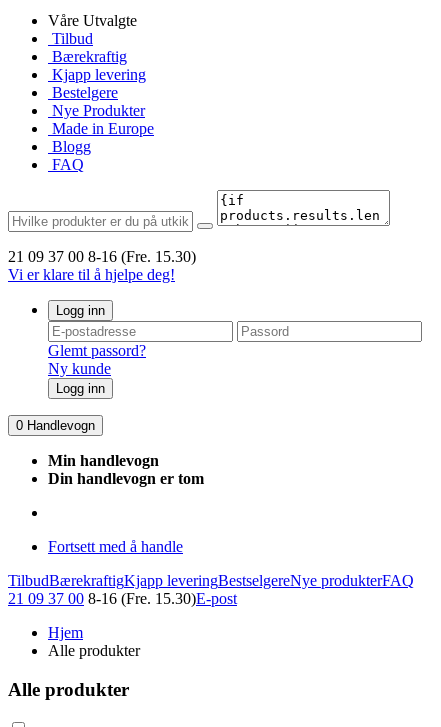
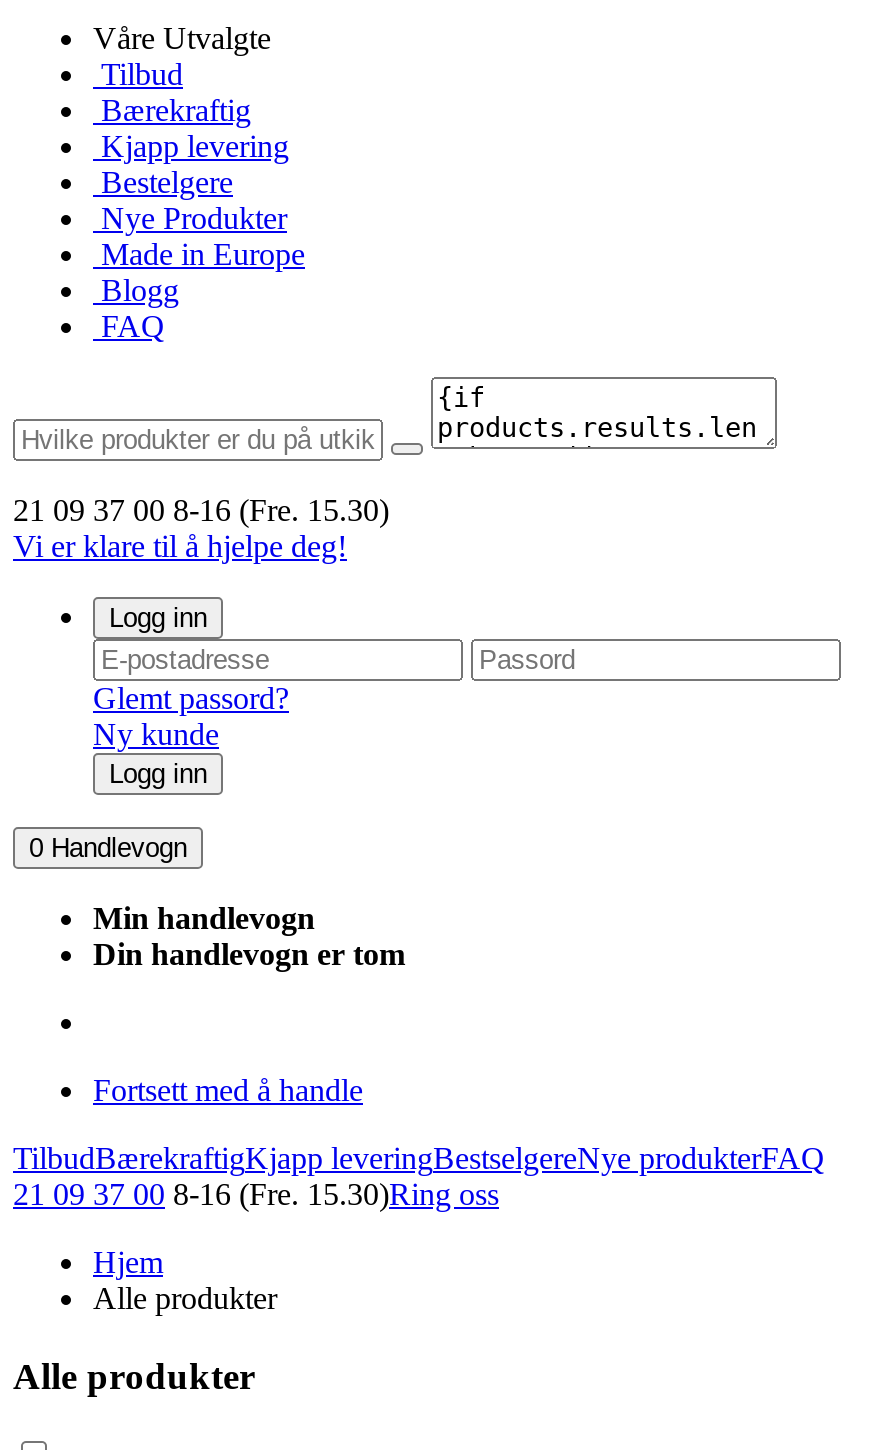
- 21 09 37 00 8-16 (Fre. 15.30)E-post
+ 21 09 37 00 8-16 (Fre. 15.30)Ring oss
